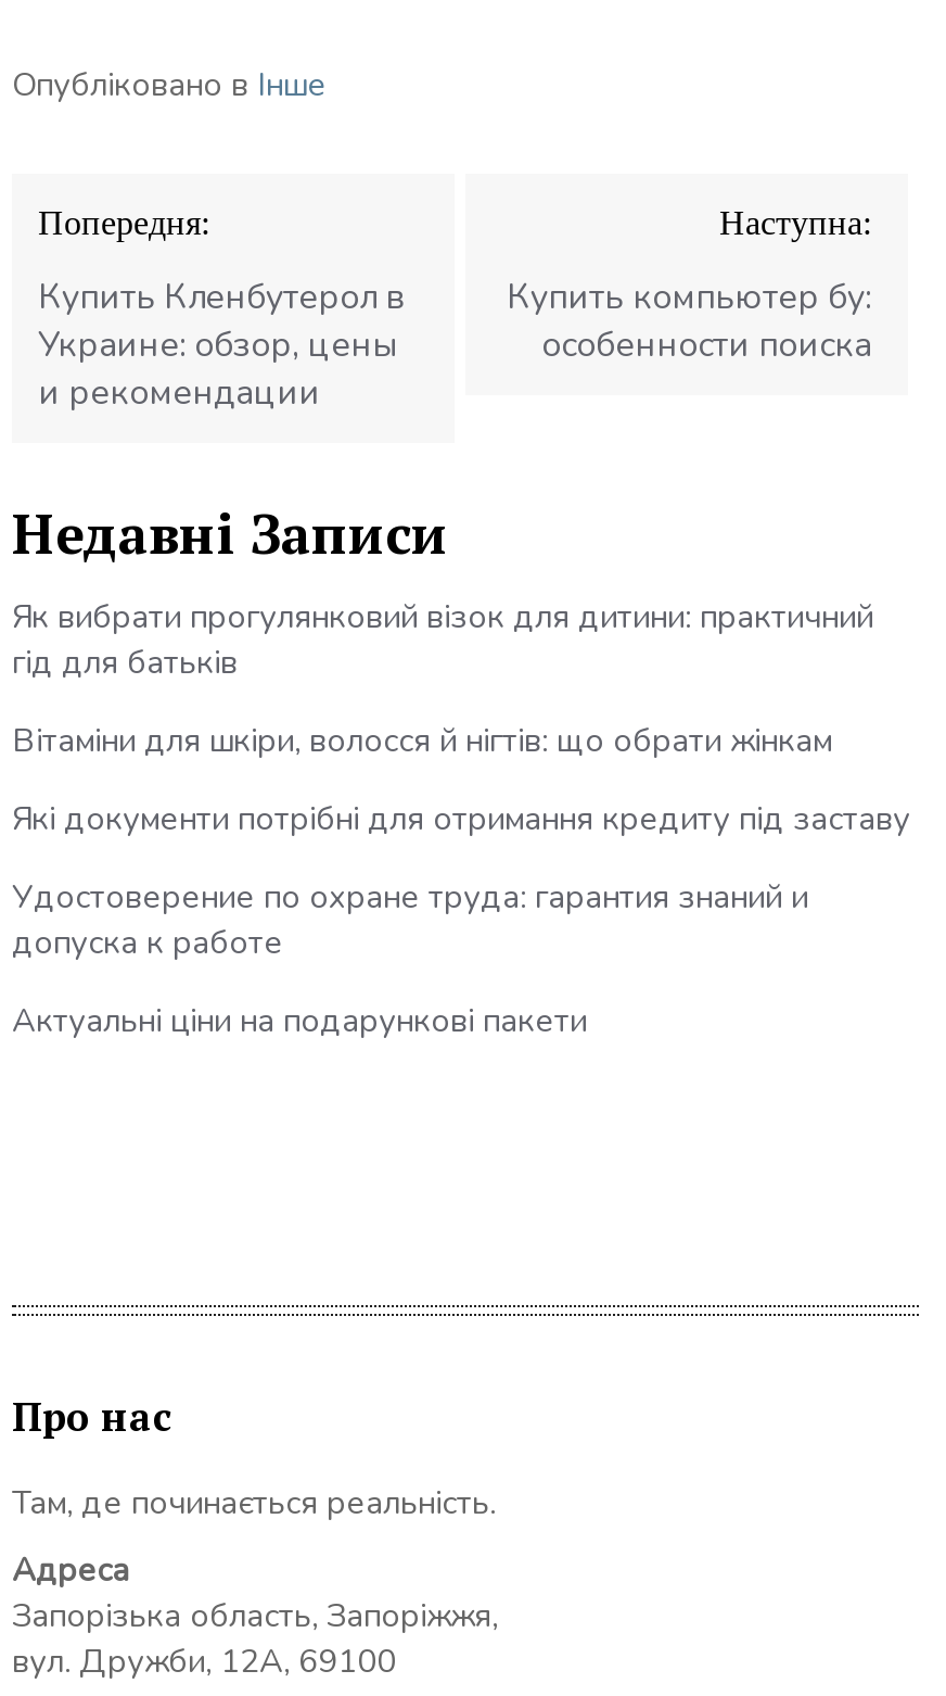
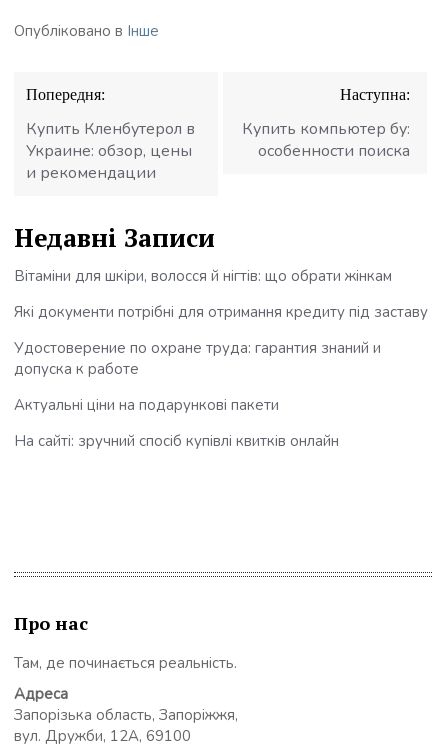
- Як вибрати прогулянковий візок для дитини: практичний
- гід для батьків

moved up: Вітаміни для шкіри, волосся й нігтів: що обрати жінкам | Які документи потрібні для отримання кредиту під заставу | Удостоверение по охране труда: гарантия знаний и | допуска к работе | Актуальні ціни на подарункові пакети

+ На сайті: зручний спосіб купівлі квитків онлайн
